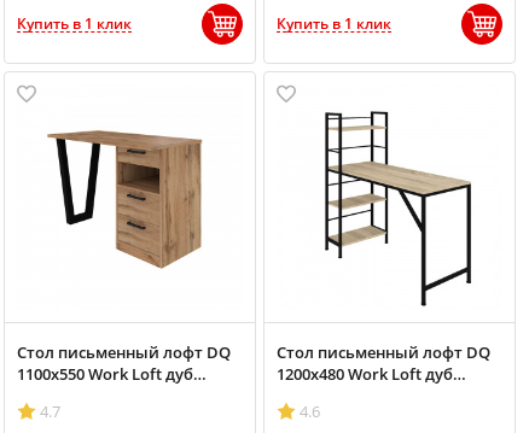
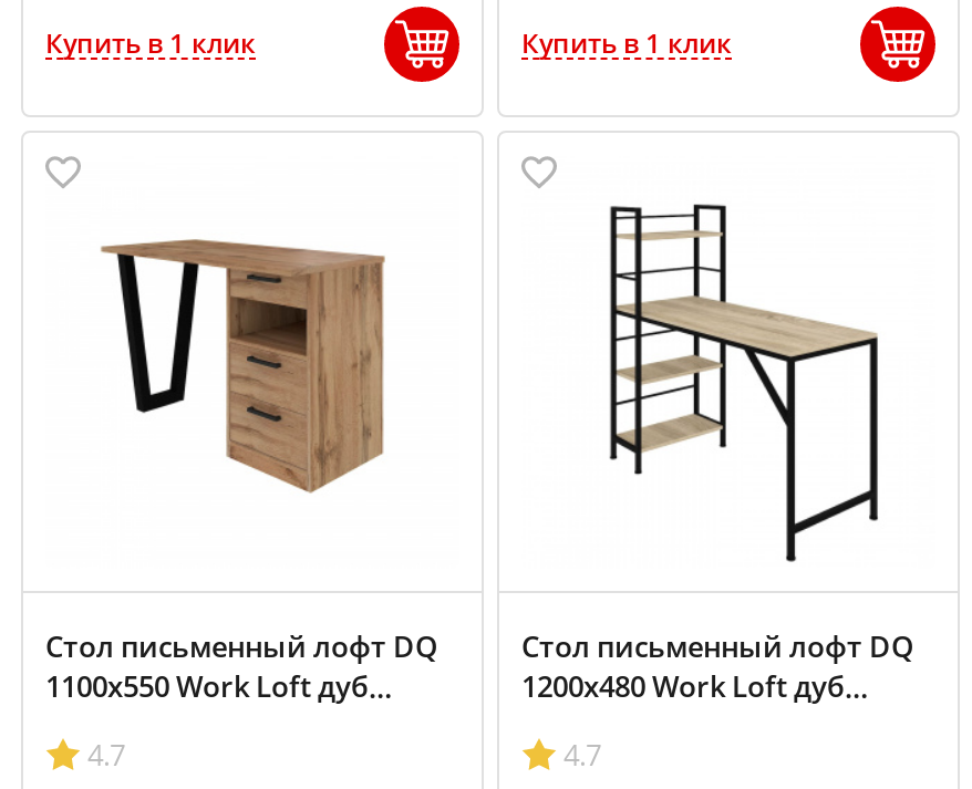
- 4.6
+ 4.7
